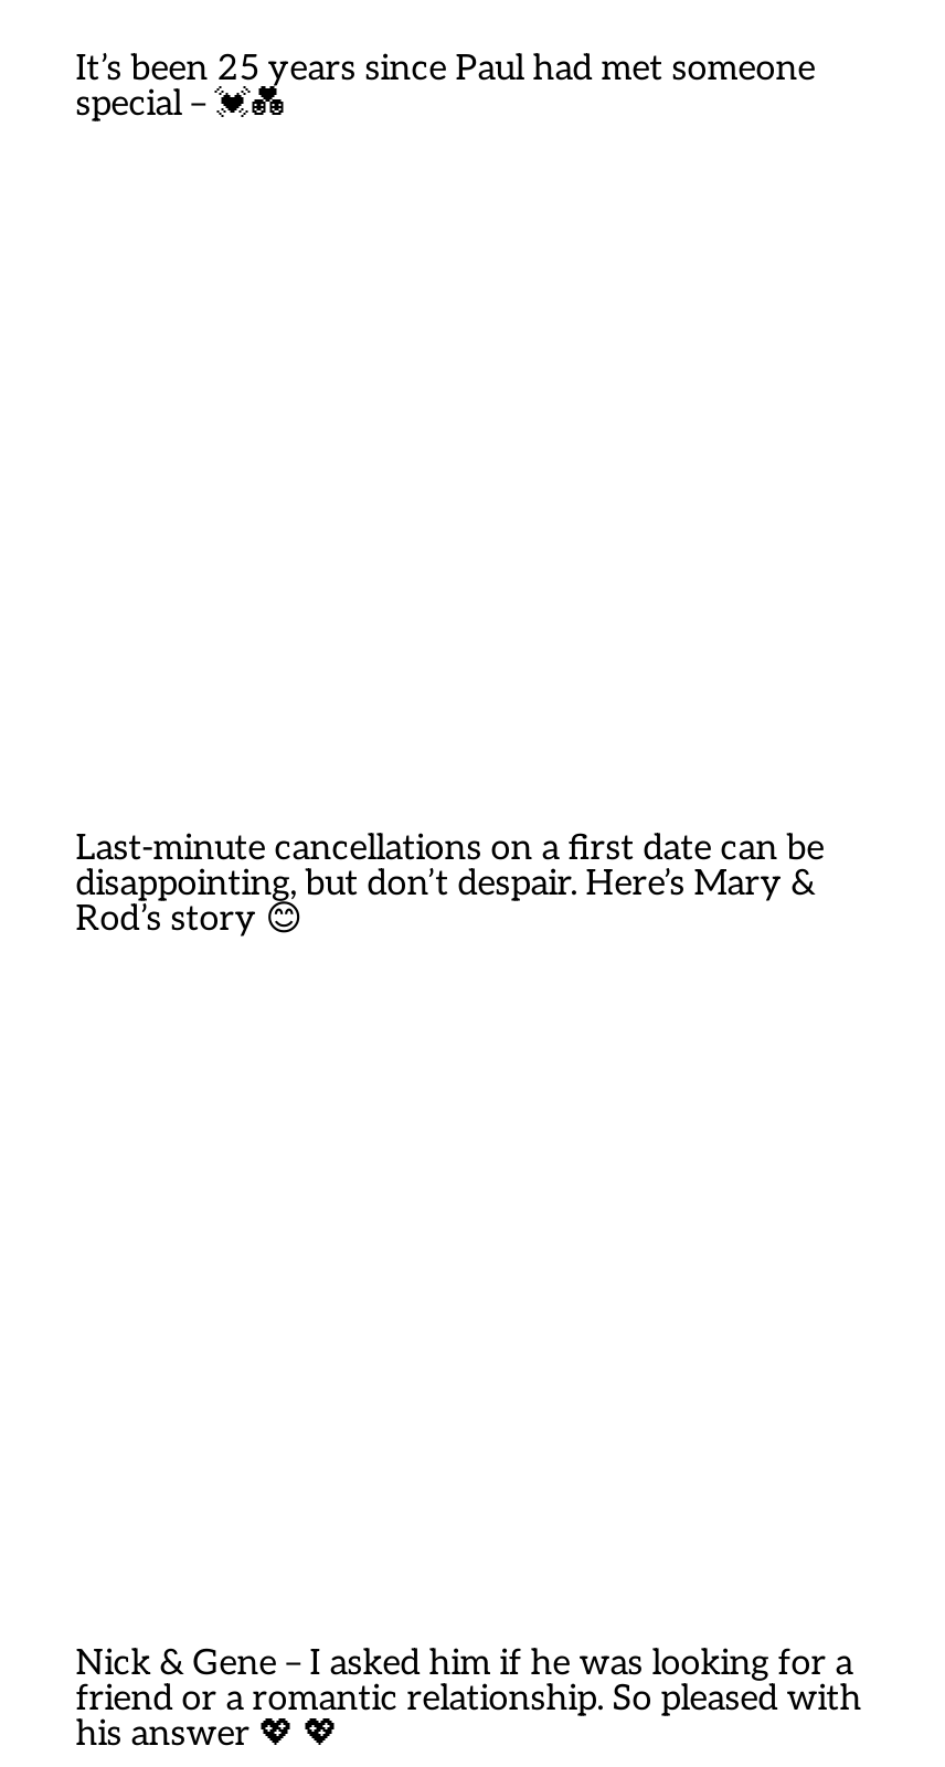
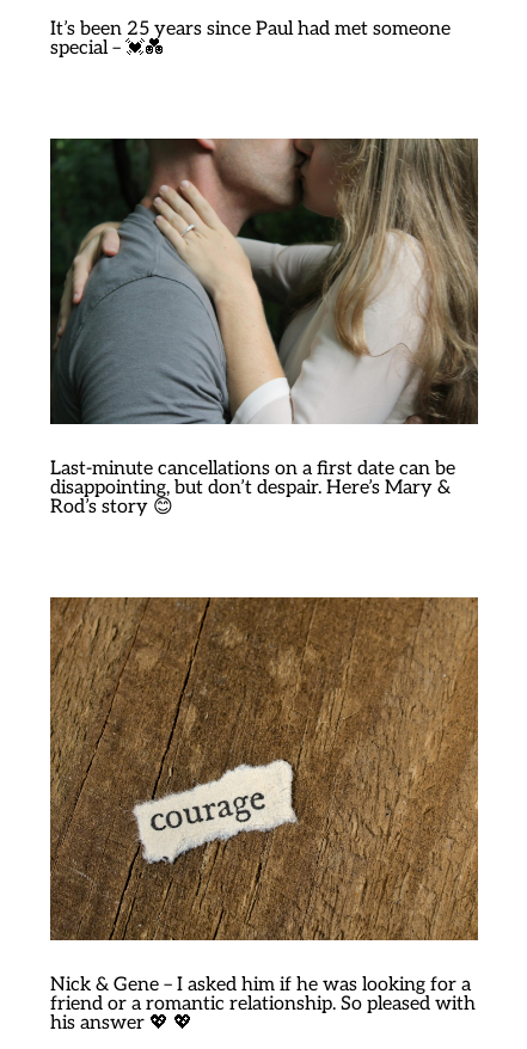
+ [image]

+ [image]
